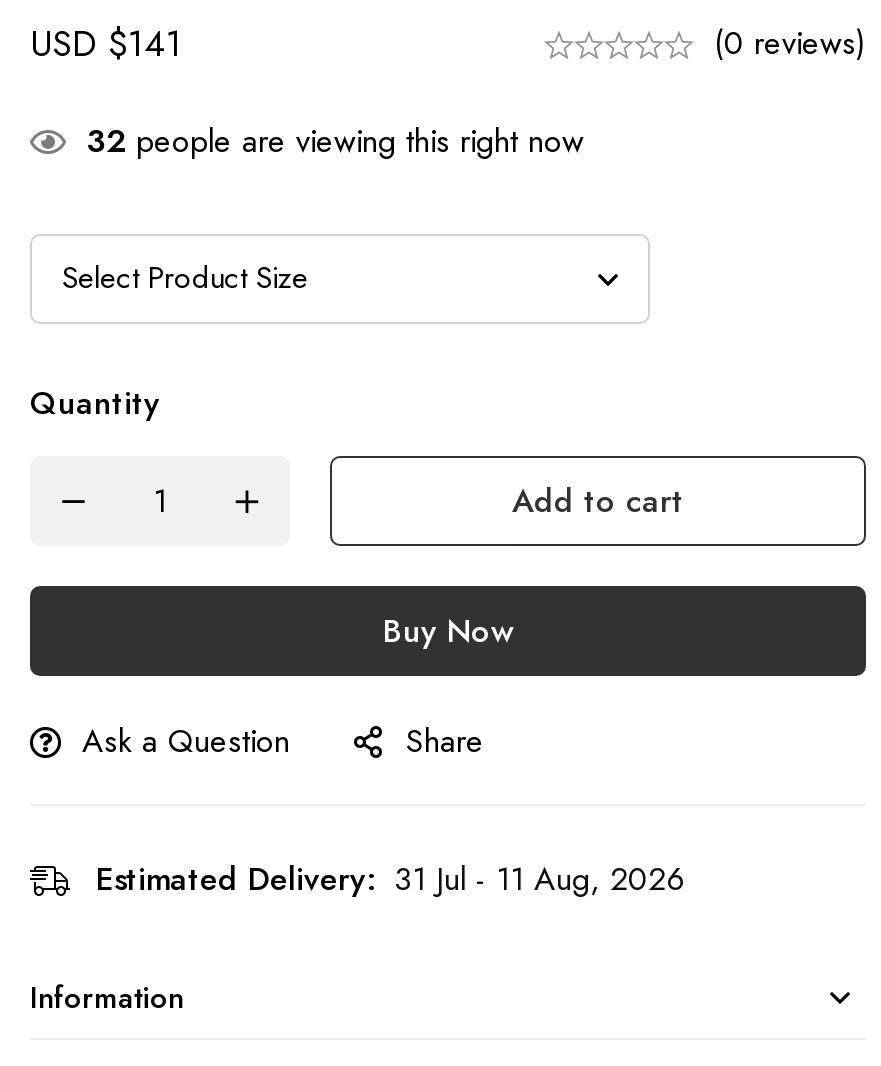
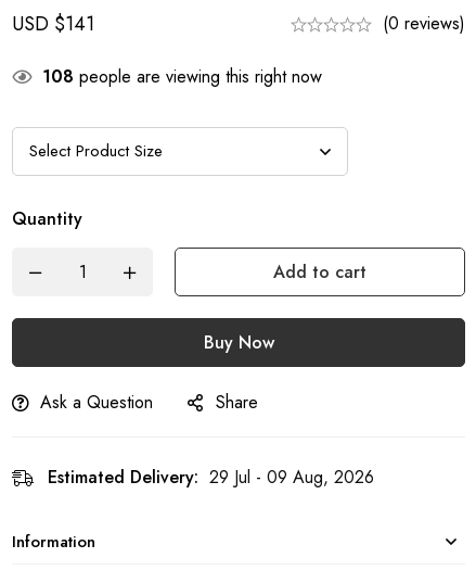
- 32 people are viewing this right now
+ 108 people are viewing this right now

- Estimated Delivery: 31 Jul - 11 Aug, 2026
+ Estimated Delivery: 29 Jul - 09 Aug, 2026
